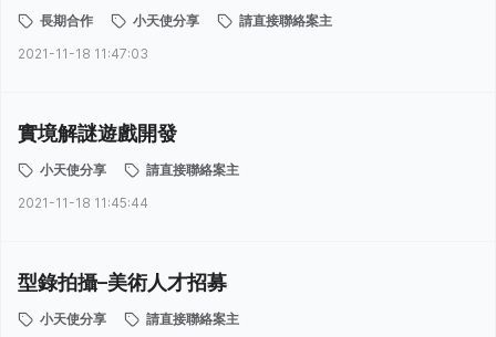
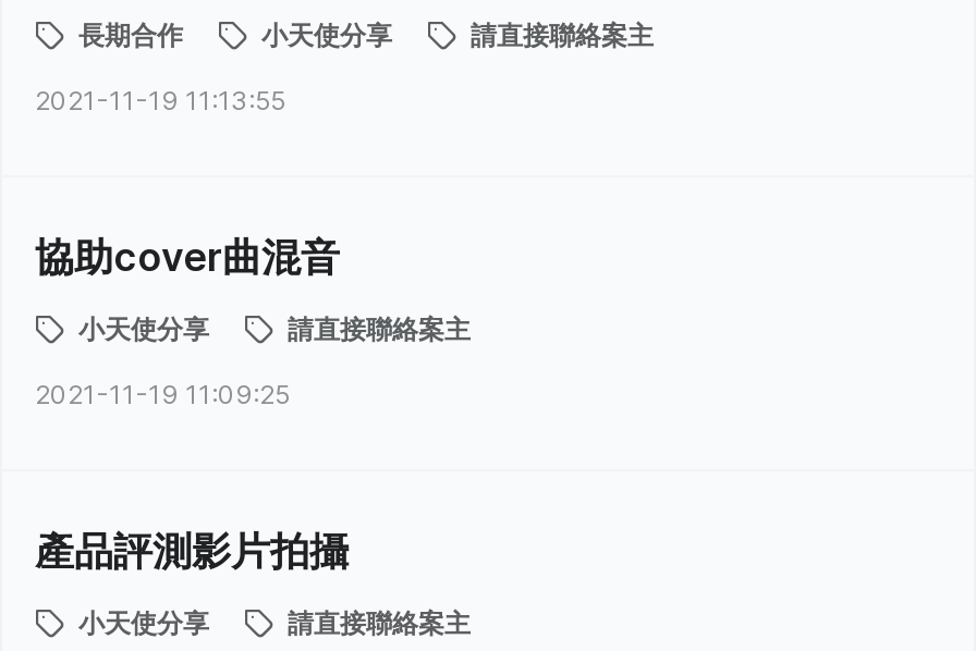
- 2021-11-18 11:47:03
+ 2021-11-19 11:13:55

- 實境解謎遊戲開發
+ 協助cover曲混音

- 2021-11-18 11:45:44
+ 2021-11-19 11:09:25

- 型錄拍攝–美術人才招募
+ 產品評測影片拍攝
